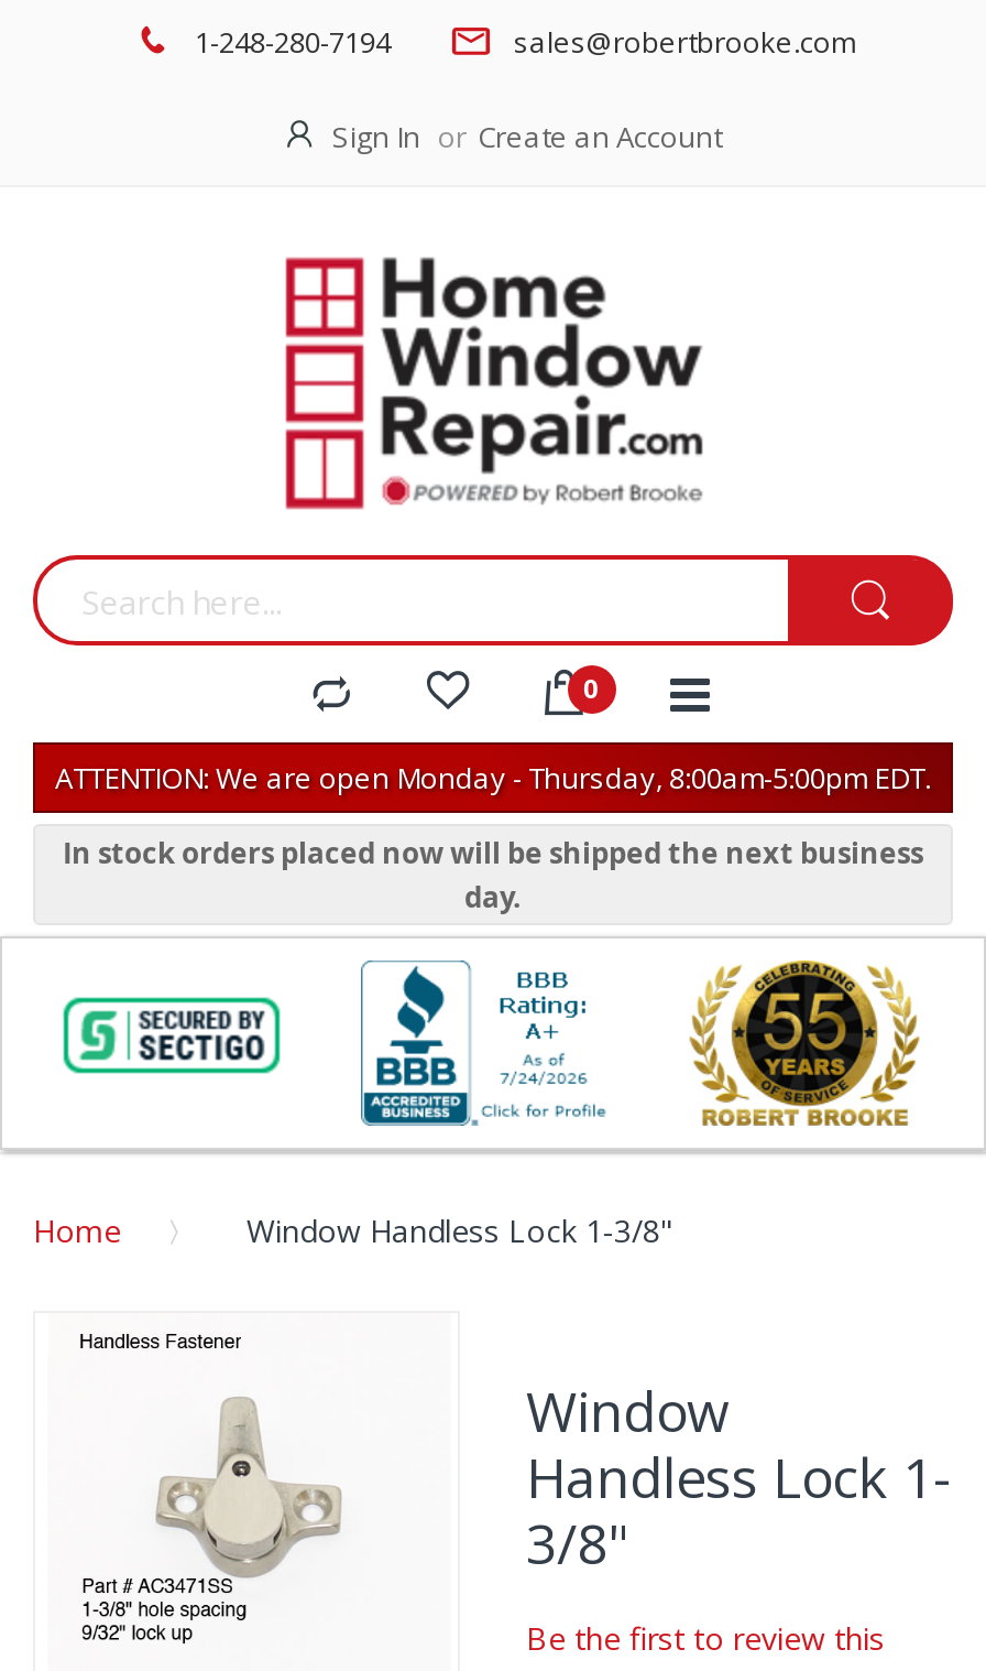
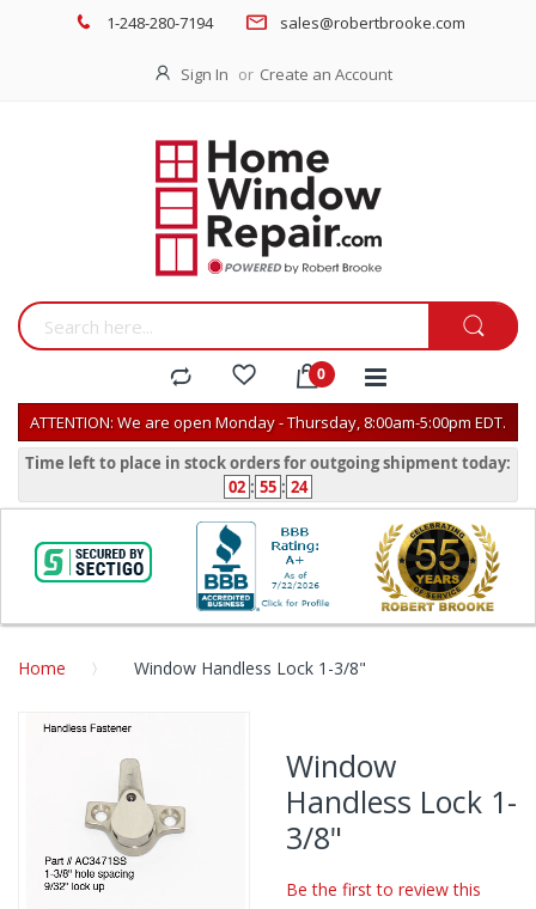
- In stock orders placed now will be shipped the next business
- day.
+ Time left to place in stock orders for outgoing shipment today:
+ 02 : 55 : 24
